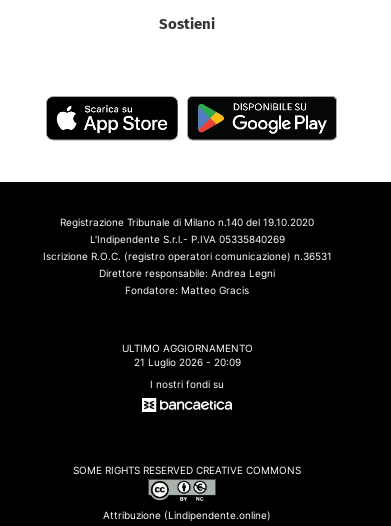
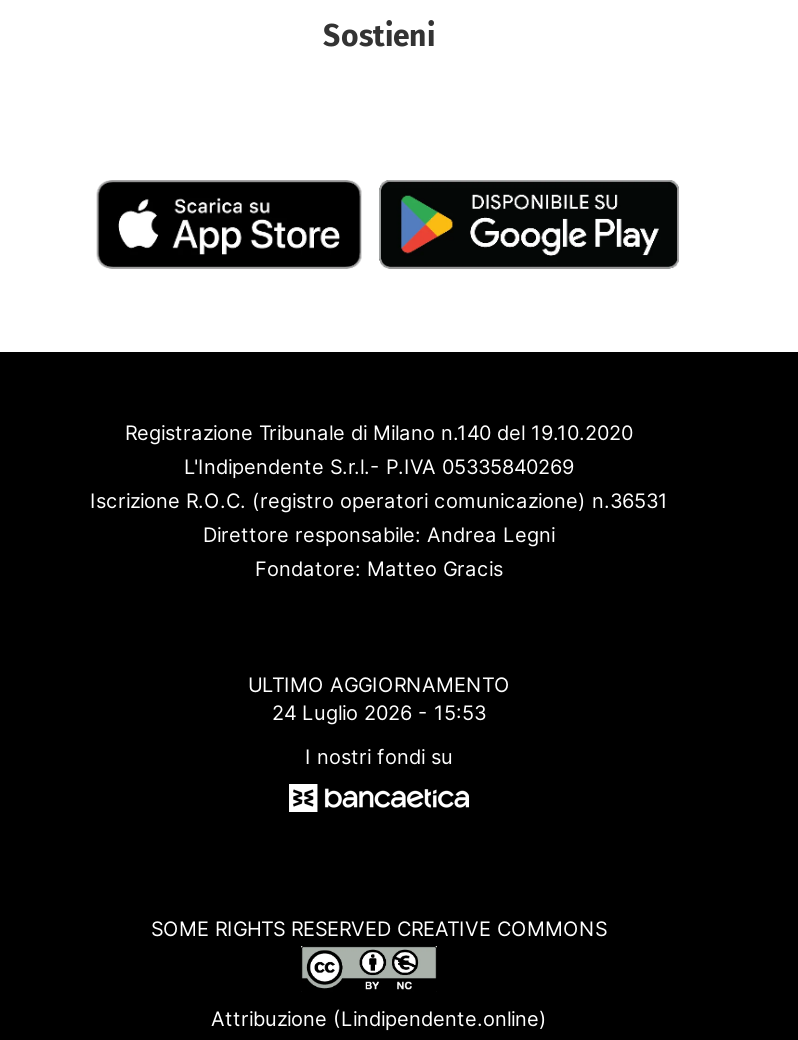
- 21 Luglio 2026 - 20:09
+ 24 Luglio 2026 - 15:53
